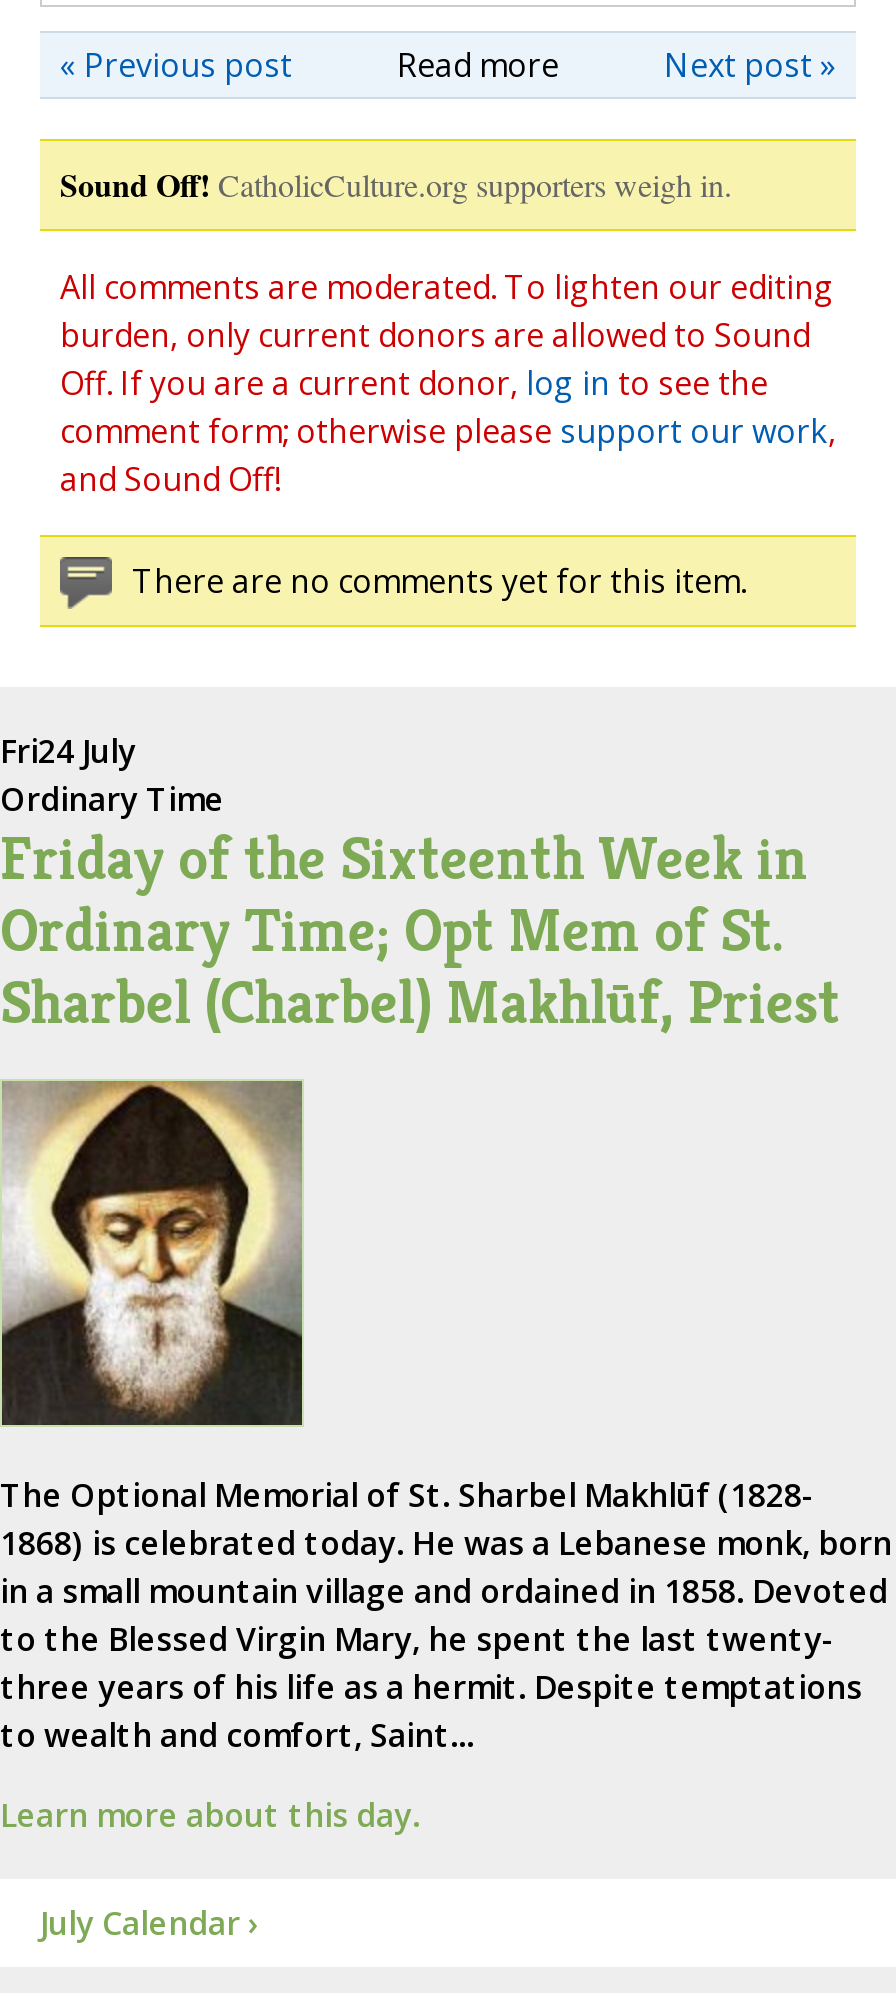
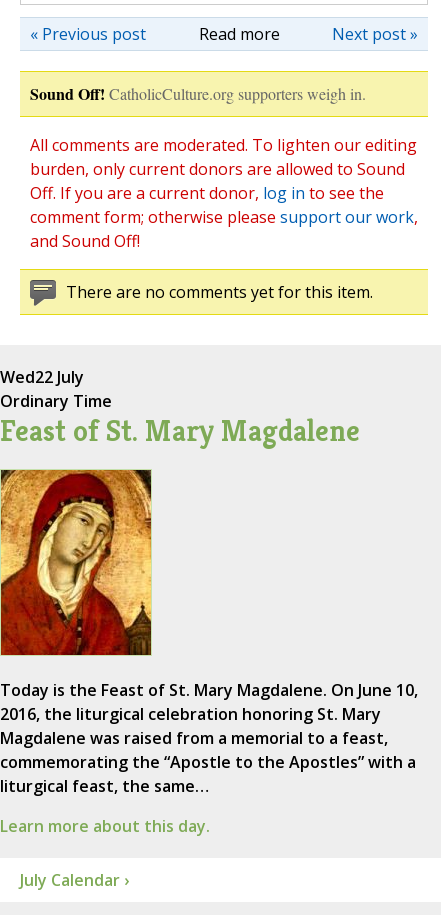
- Fri24 July
+ Wed22 July

- Friday of the Sixteenth Week in
- Ordinary Time; Opt Mem of St.
- Sharbel (Charbel) Makhlūf, Priest
+ Feast of St. Mary Magdalene

- [image]
+ [image]

- The Optional Memorial of St. Sharbel Makhlūf (1828-
- 1868) is celebrated today. He was a Lebanese monk, born
- in a small mountain village and ordained in 1858. Devoted
- to the Blessed Virgin Mary, he spent the last twenty-
- three years of his life as a hermit. Despite temptations
- to wealth and comfort, Saint…
+ Today is the Feast of St. Mary Magdalene. On June 10,
+ 2016, the liturgical celebration honoring St. Mary
+ Magdalene was raised from a memorial to a feast,
+ commemorating the “Apostle to the Apostles” with a
+ liturgical feast, the same…
